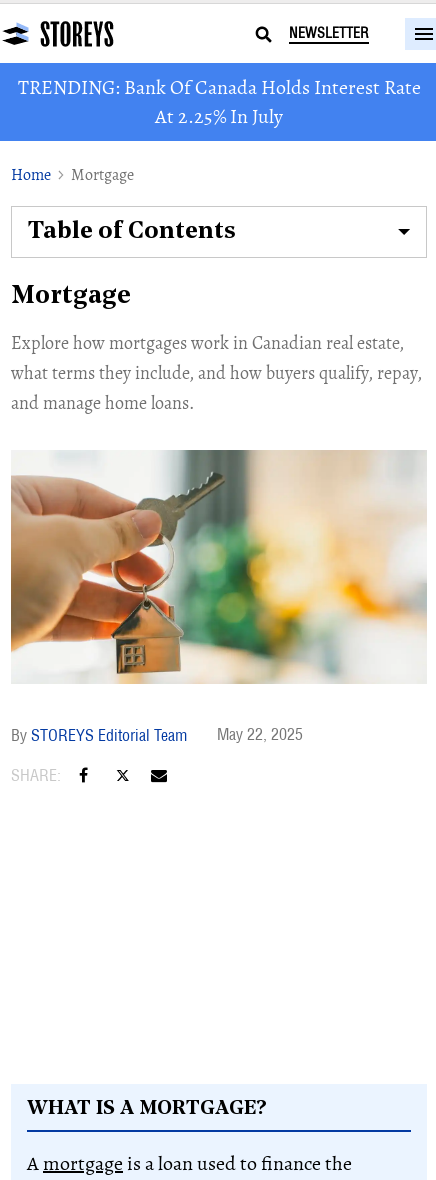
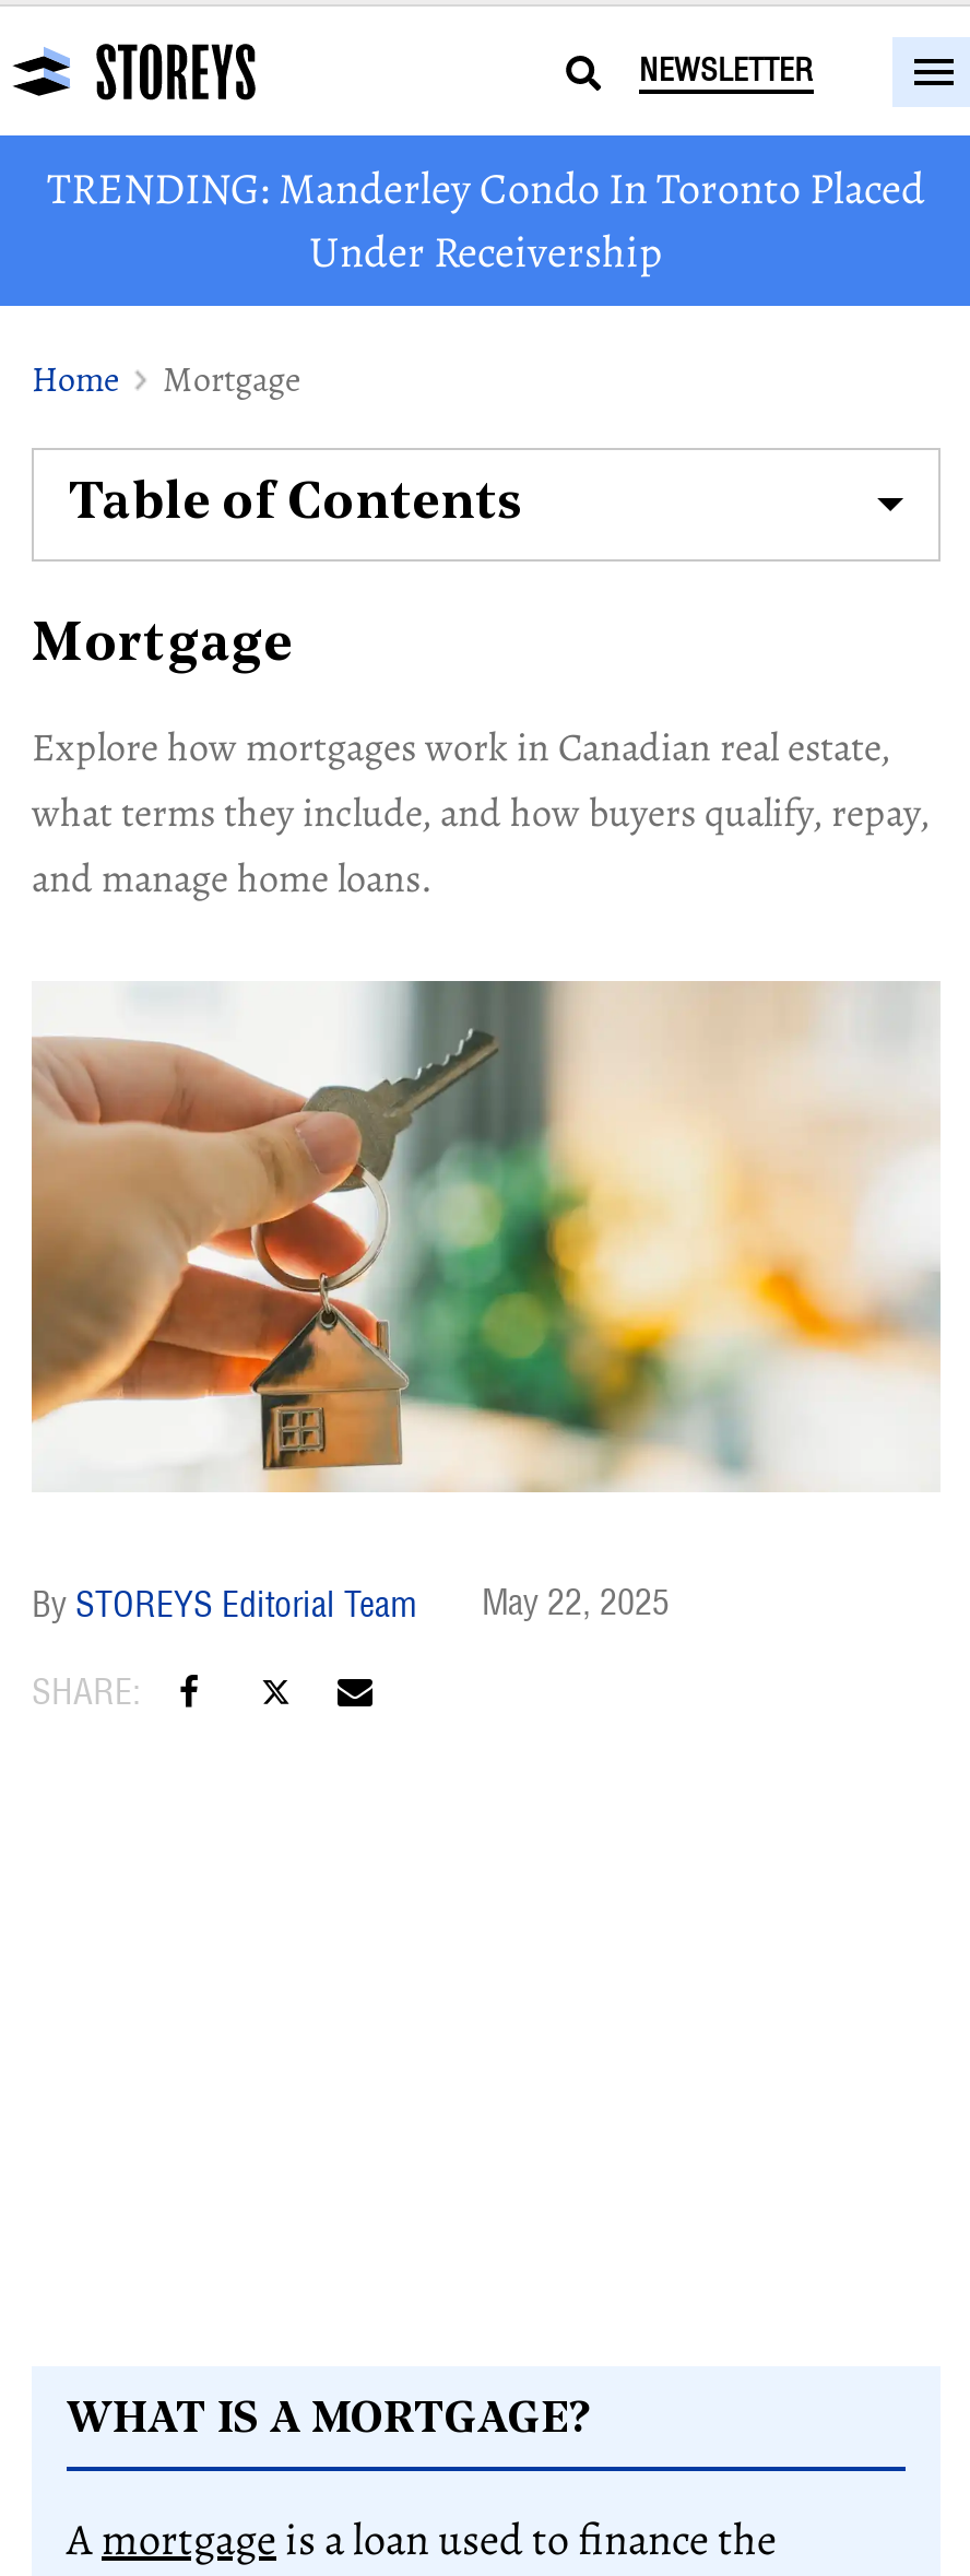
- TRENDING: Bank Of Canada Holds Interest Rate
- At 2.25% In July
+ TRENDING: Manderley Condo In Toronto Placed
+ Under Receivership
